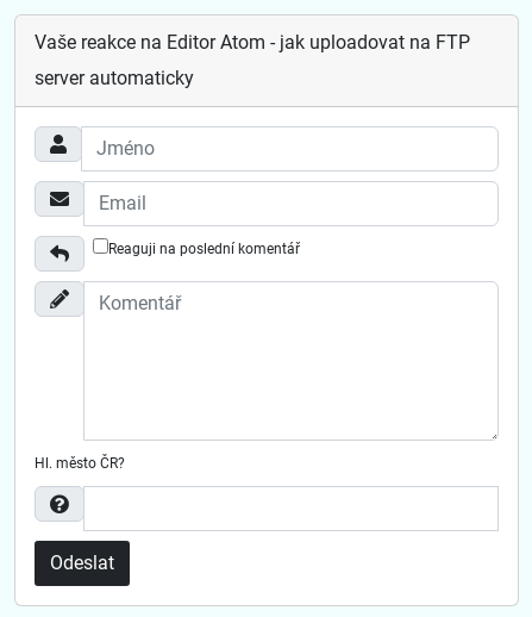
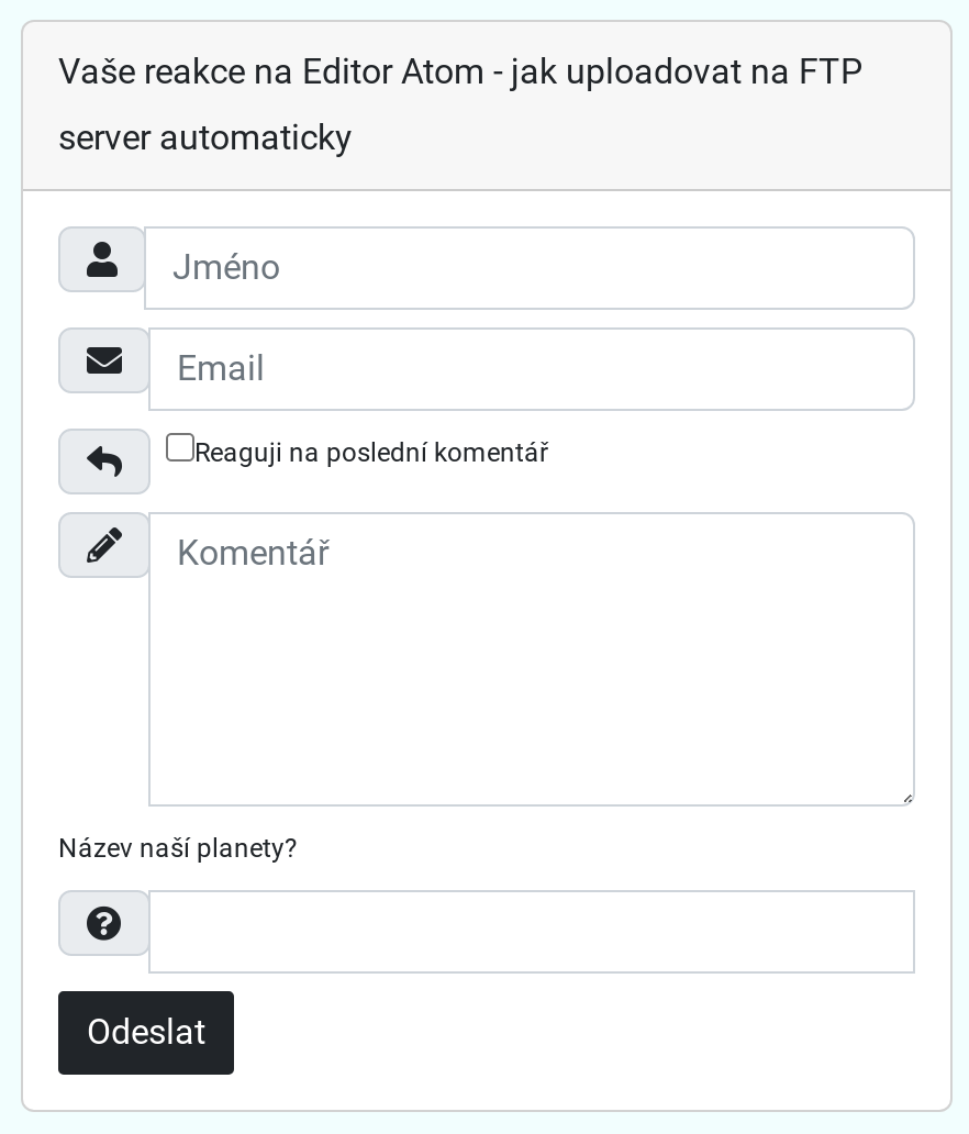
- Hl. město ČR?
+ Název naší planety?
